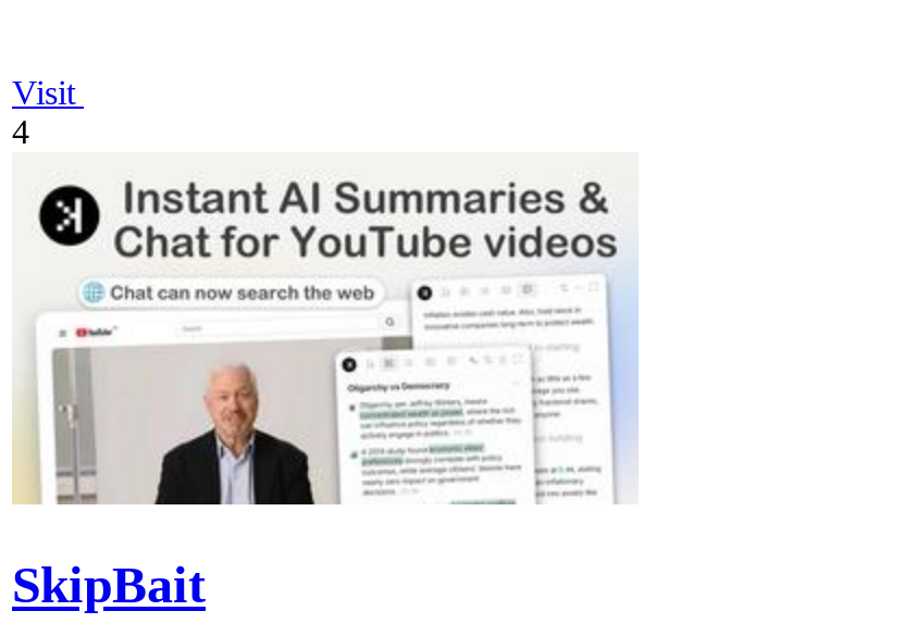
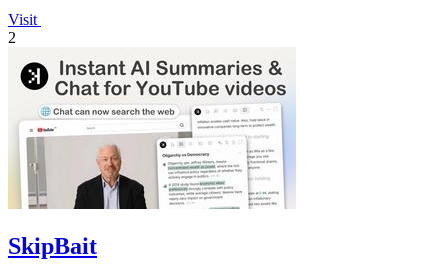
- 4
+ 2
